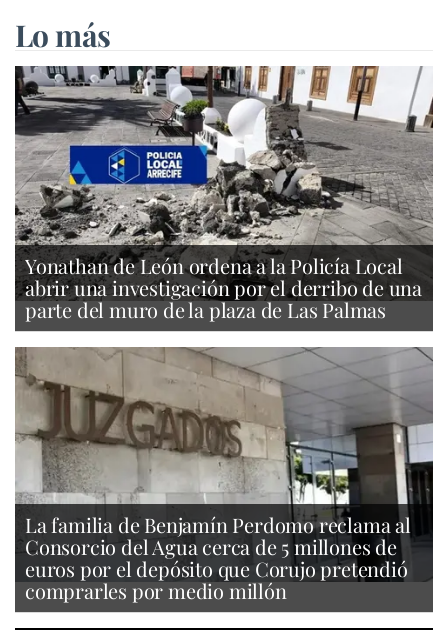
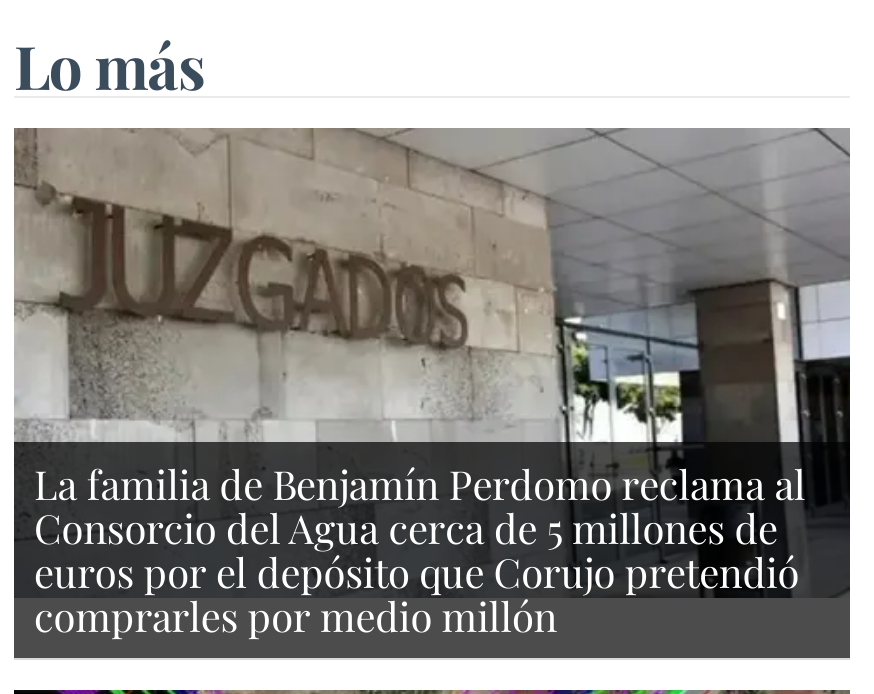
- [image]
- Yonathan de León ordena a la Policía Local
- abrir una investigación por el derribo de una
- parte del muro de la plaza de Las Palmas
